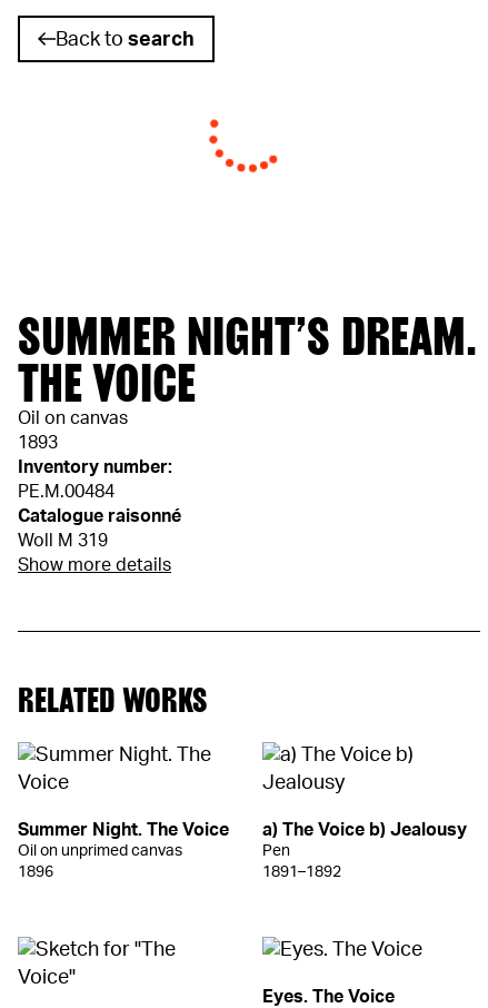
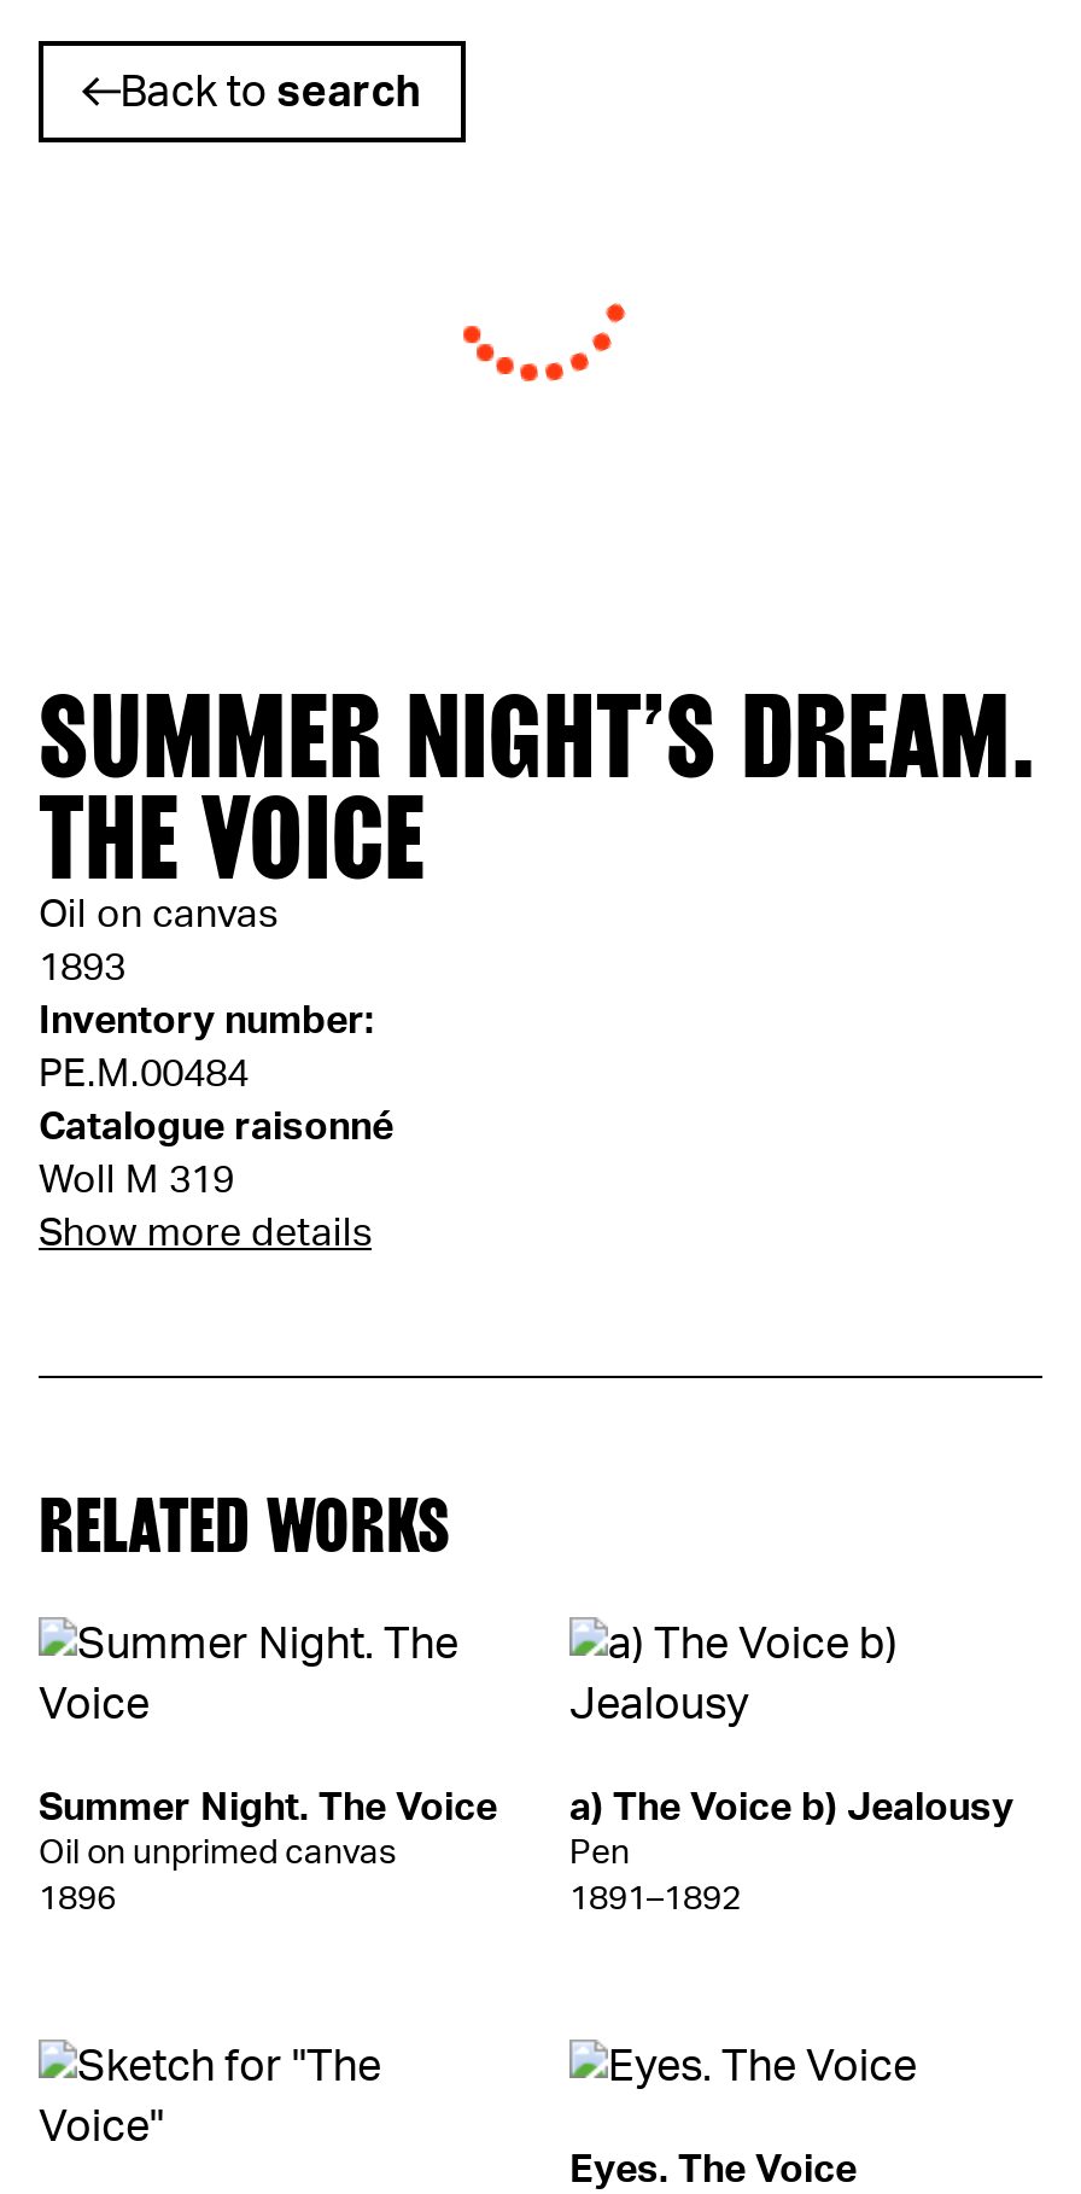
- [image]
+ [image]
